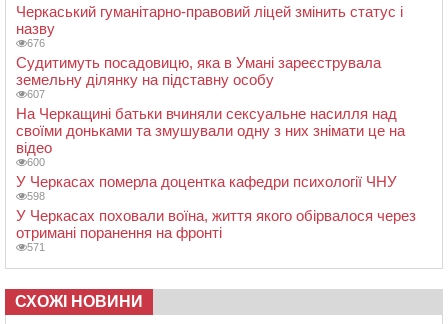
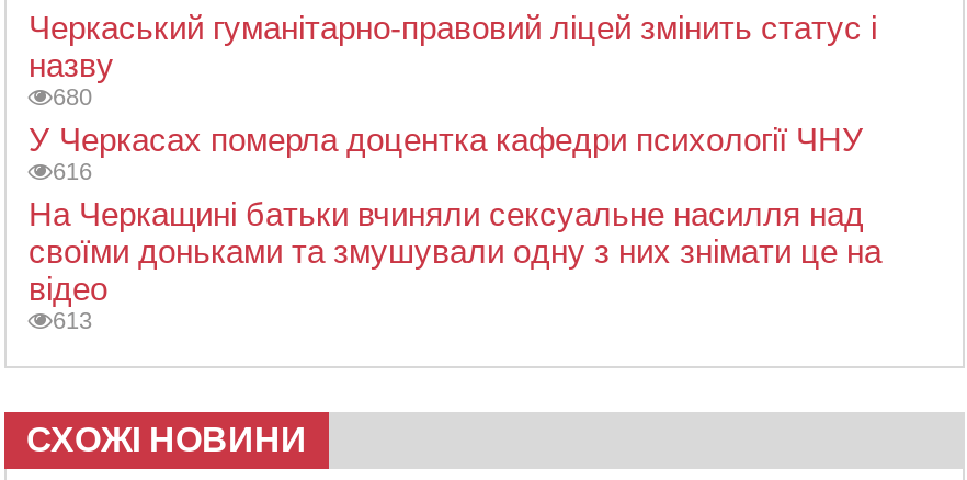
- 676
- Судитимуть посадовицю, яка в Умані зареєструвала
- земельну ділянку на підставну особу
- 607
+ 680
+ 616

- 600
- 598
- У Черкасах поховали воїна, життя якого обірвалося через
- отримані поранення на фронті
- 571
+ 613

moved up: У Черкасах померла доцентка кафедри психології ЧНУ
